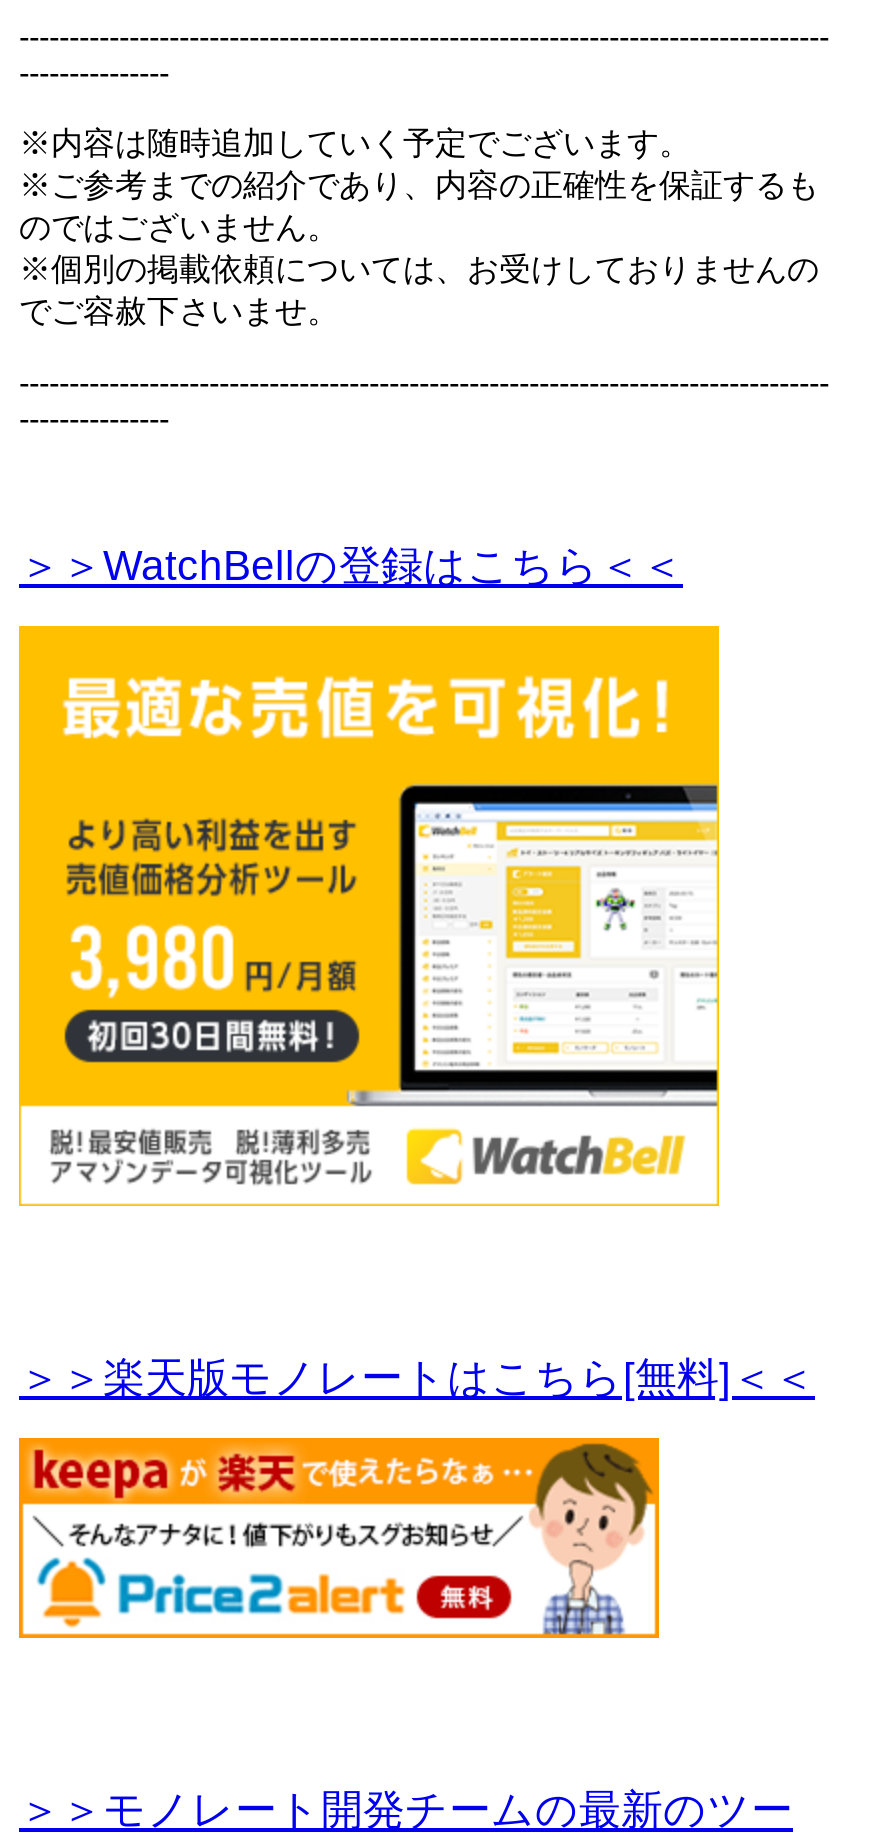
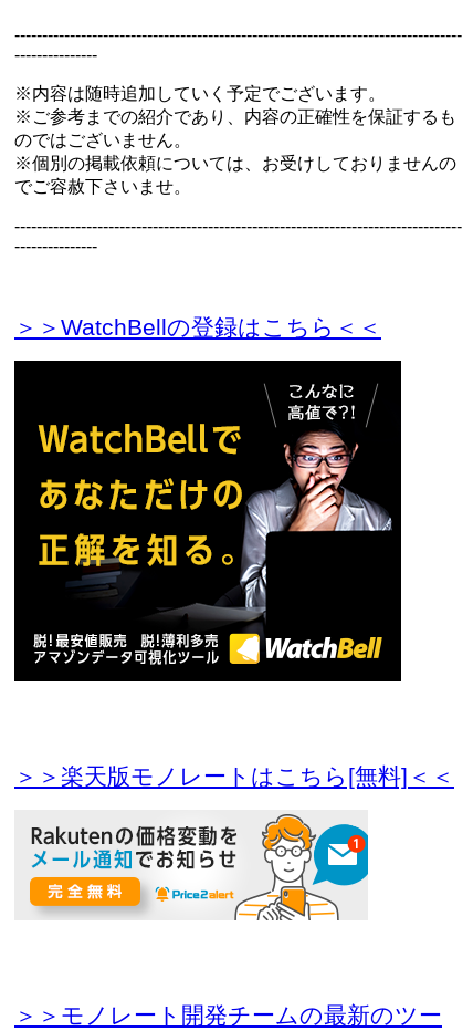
- [image]
+ [image]

- [image]
+ [image]
